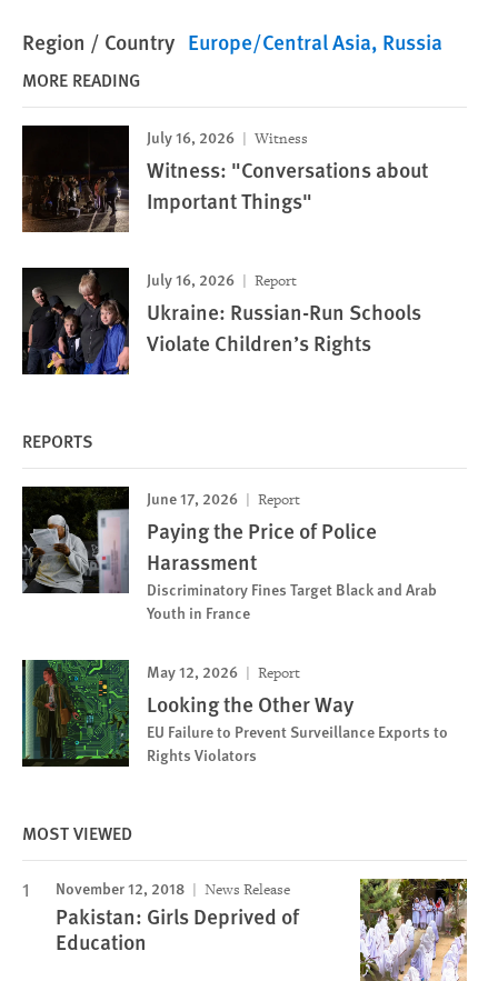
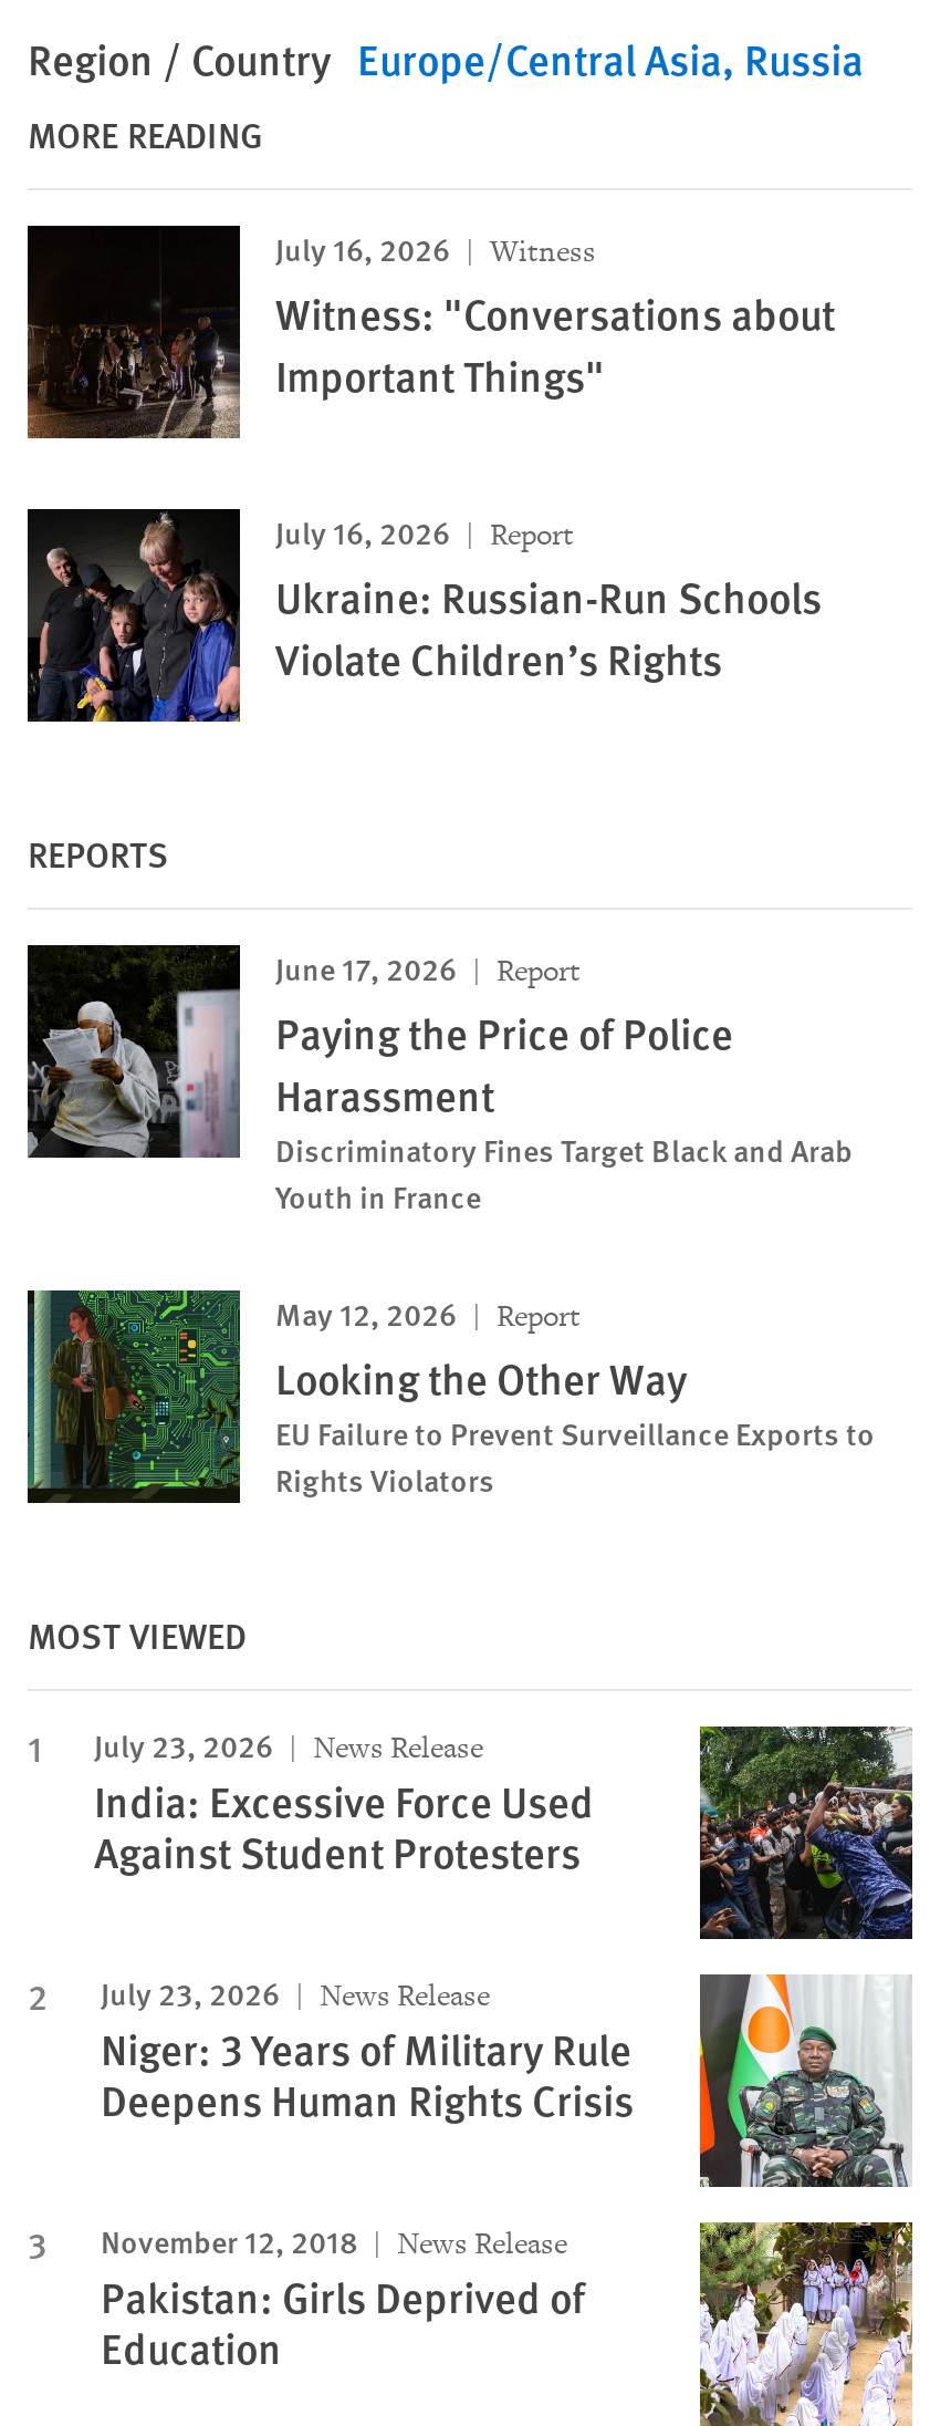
+ [image]
+ July 23, 2026
+ News Release
+ India: Excessive Force Used
+ Against Student Protesters
+ July 23, 2026
+ News Release
+ Niger: 3 Years of Military Rule
+ Deepens Human Rights Crisis

+ [image]
